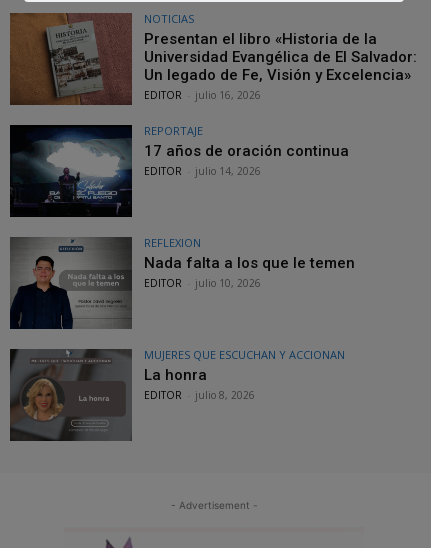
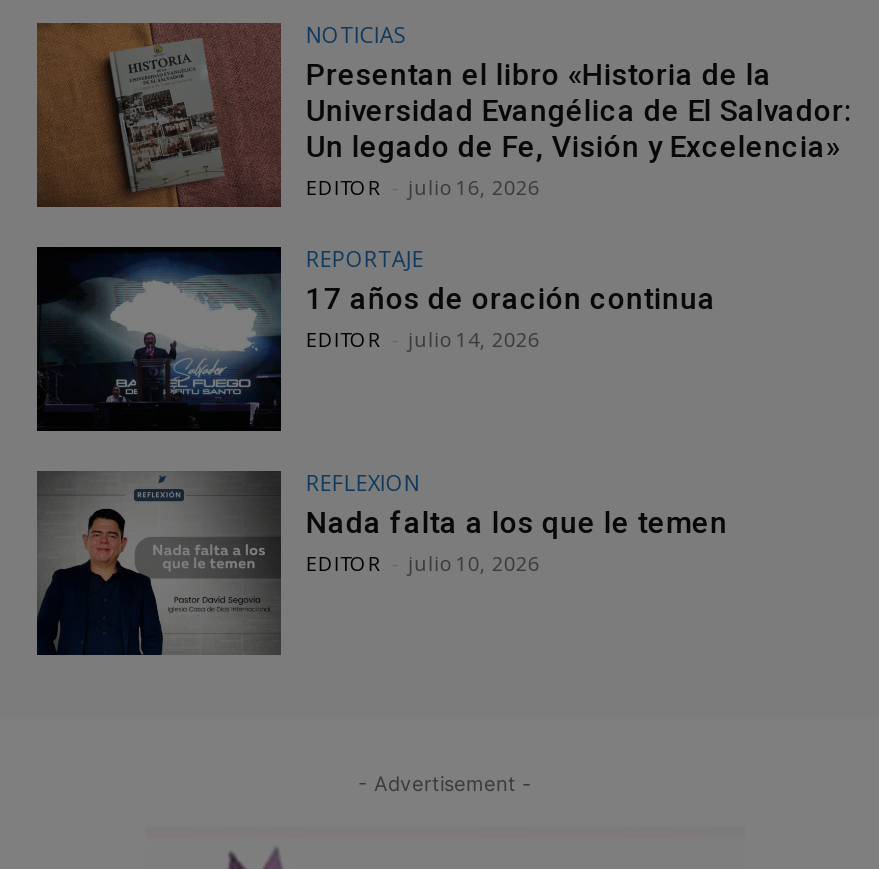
- [image]
- MUJERES QUE ESCUCHAN Y ACCIONAN
- La honra
- EDITOR - julio 8, 2026
